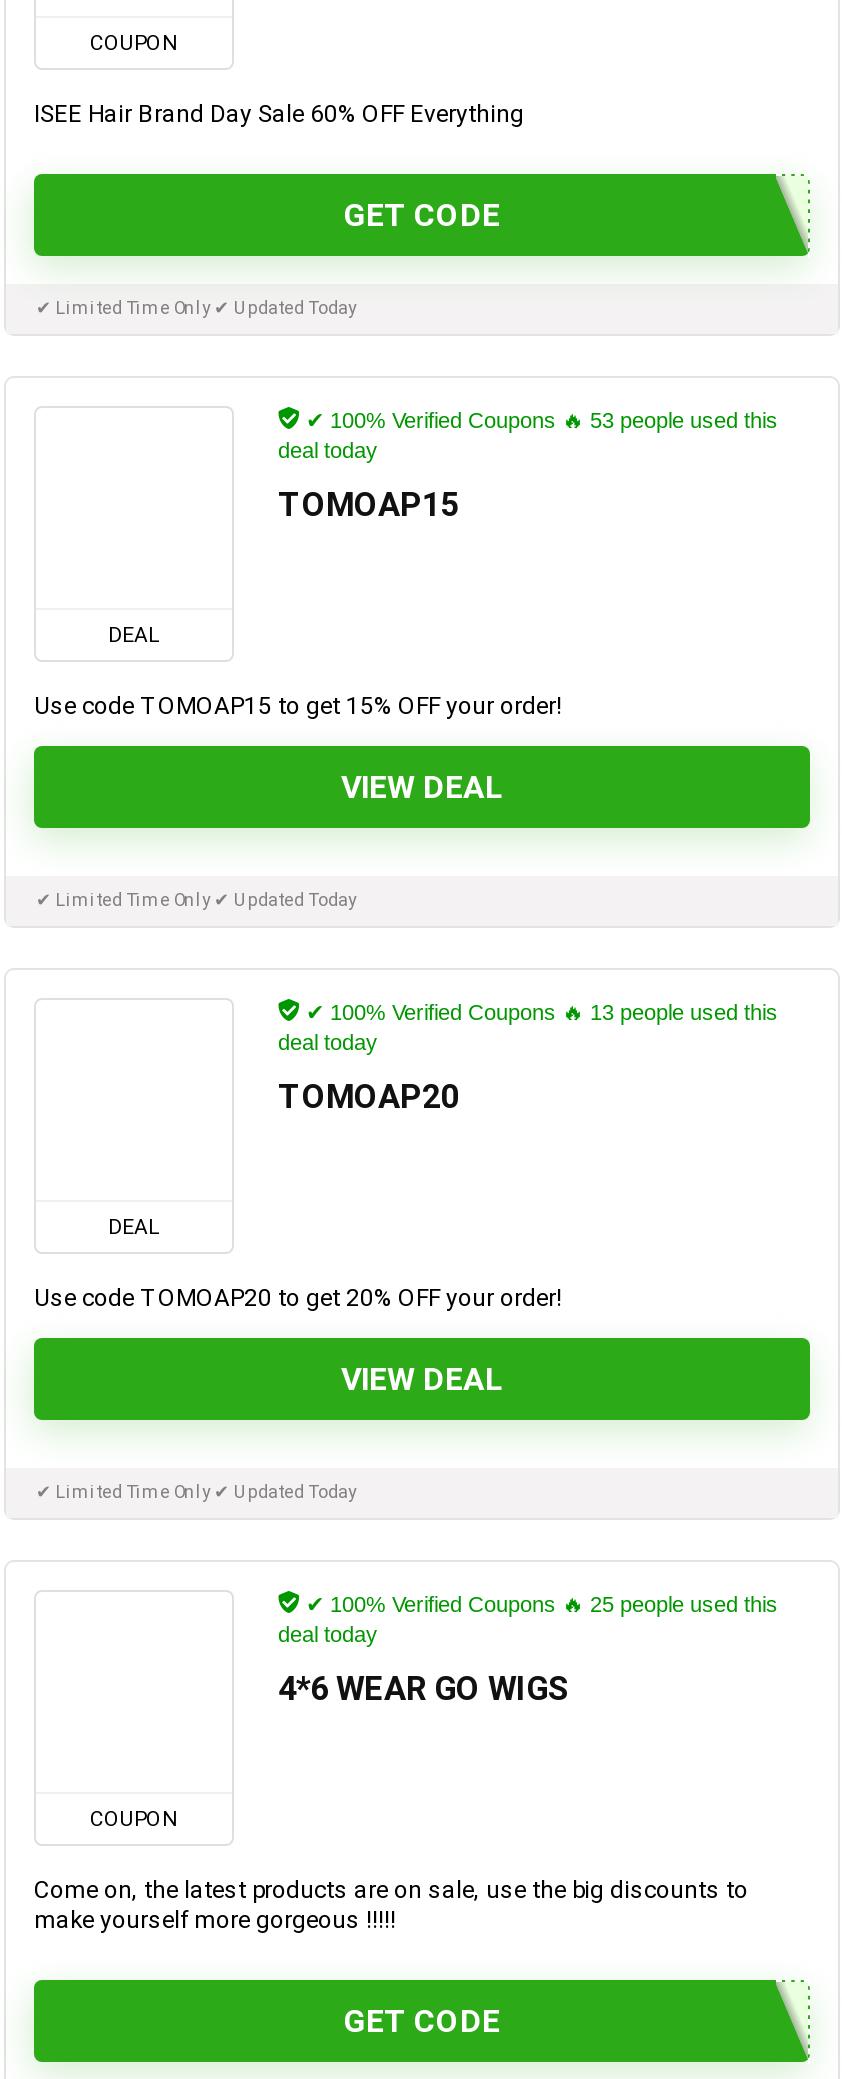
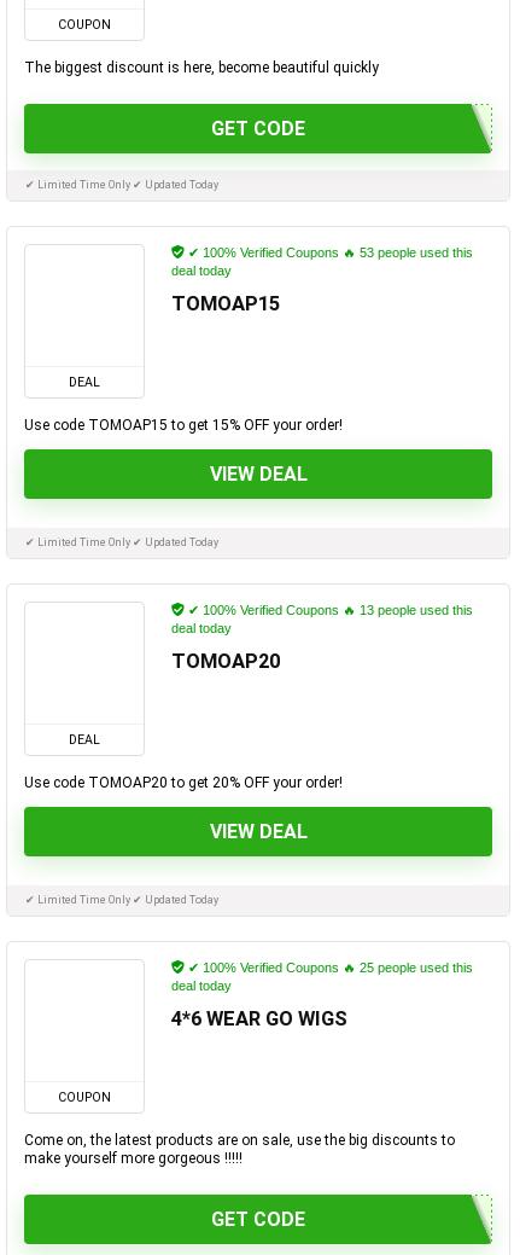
- ISEE Hair Brand Day Sale 60% OFF Everything
+ The biggest discount is here, become beautiful quickly
